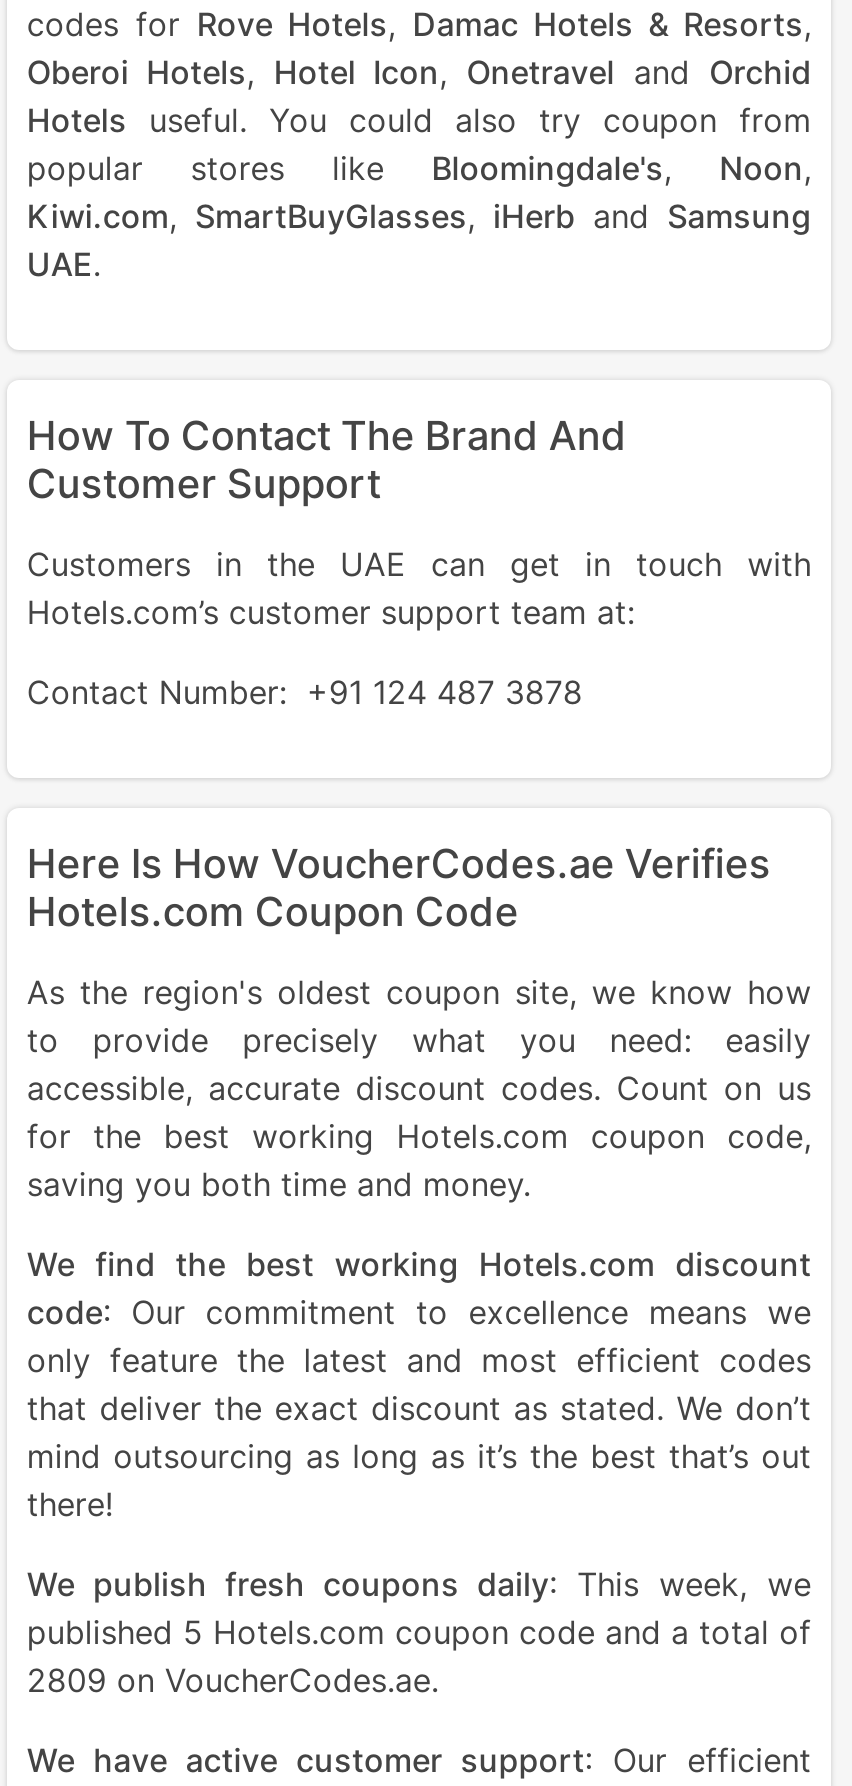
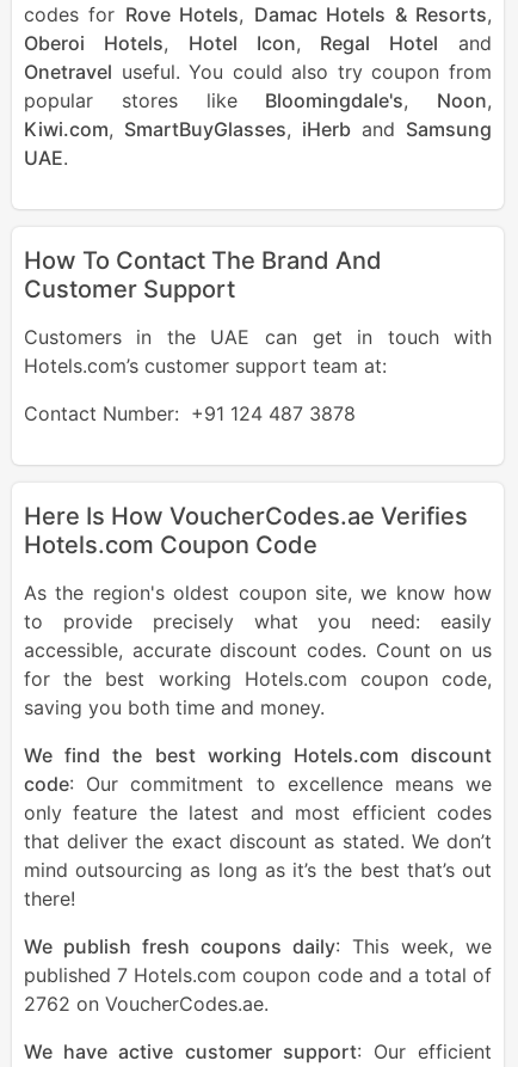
- Oberoi Hotels, Hotel Icon, Onetravel and Orchid
+ Oberoi Hotels, Hotel Icon, Regal Hotel and

- Hotels useful. You could also try coupon from
+ Onetravel useful. You could also try coupon from

- published 5 Hotels.com coupon code and a total of
+ published 7 Hotels.com coupon code and a total of

- 2809 on VoucherCodes.ae.
+ 2762 on VoucherCodes.ae.
